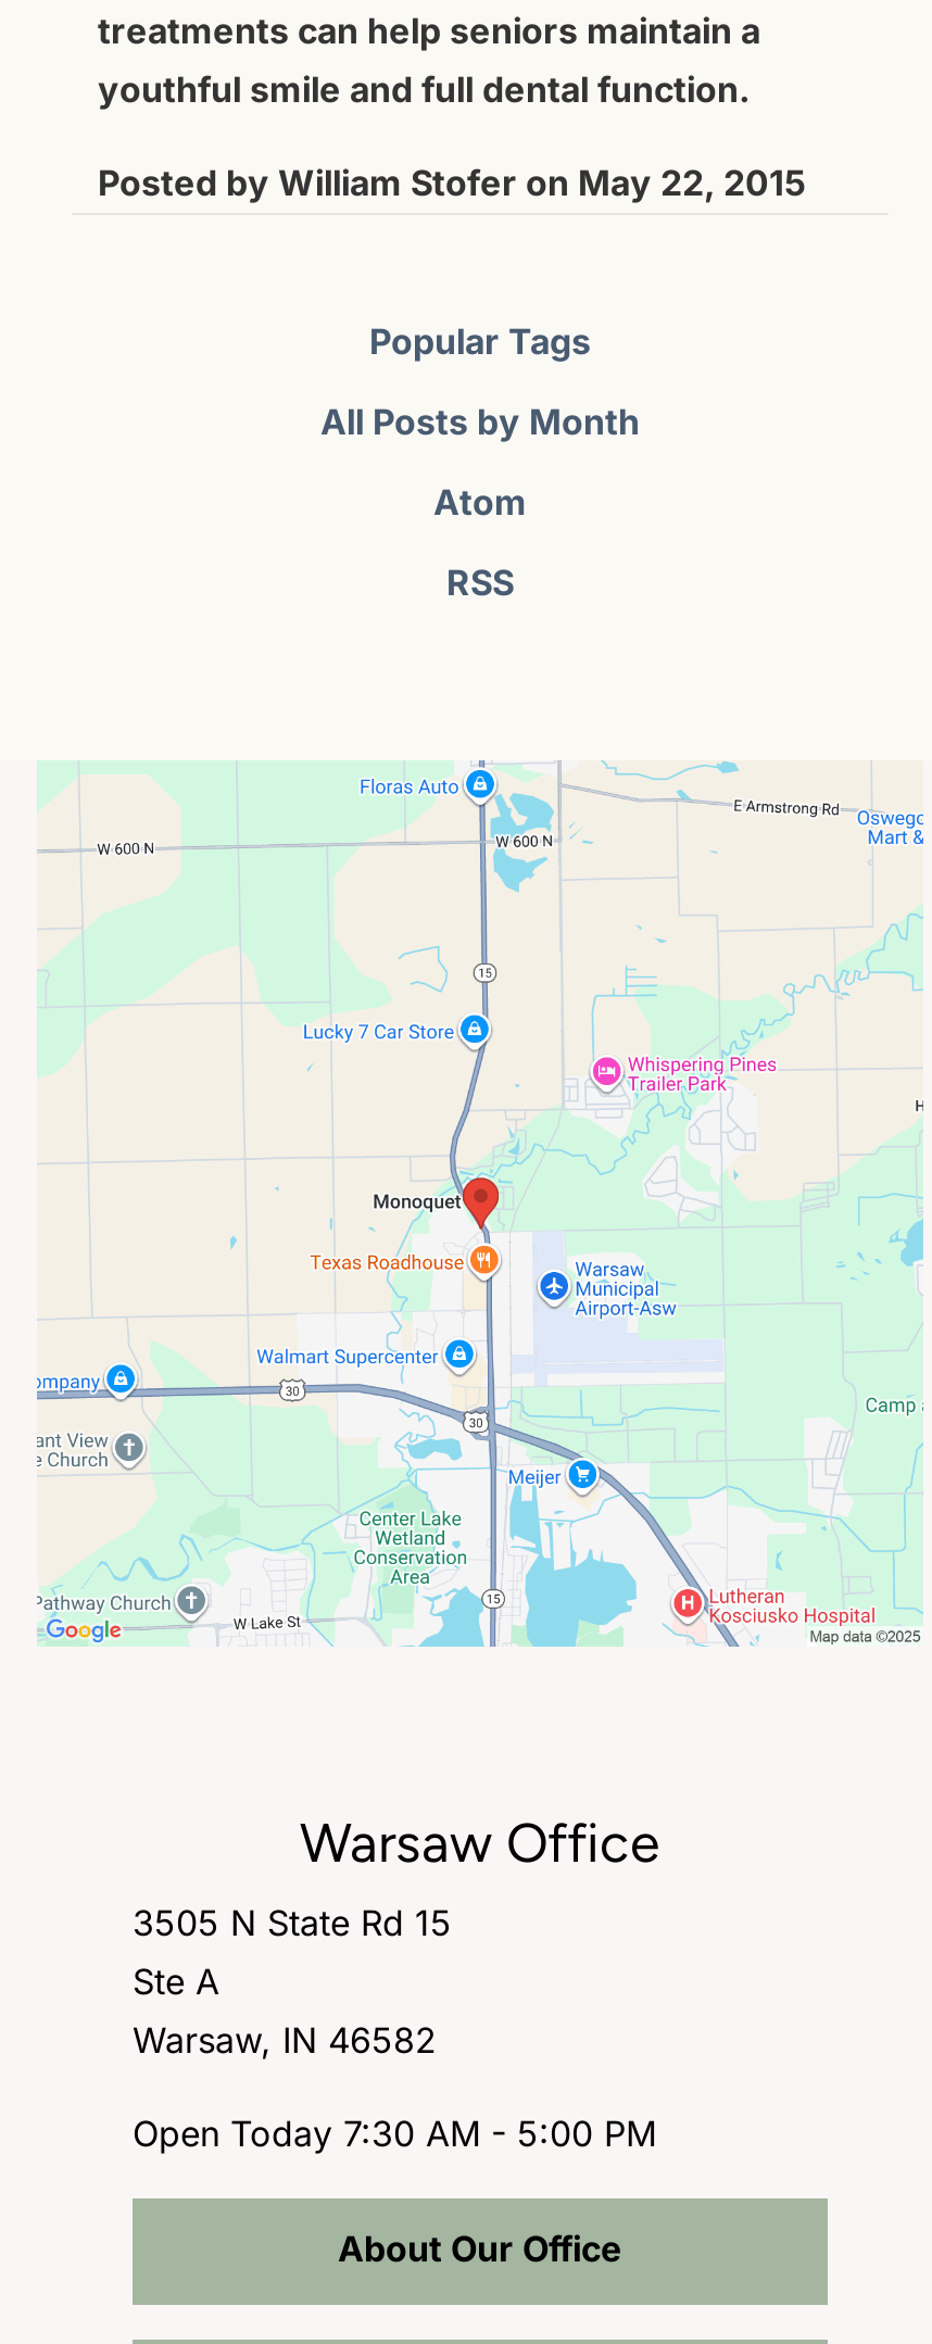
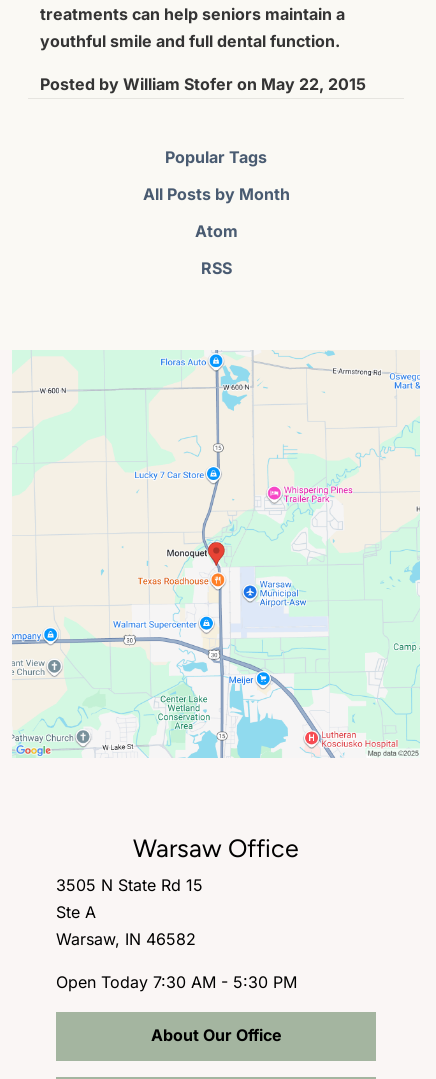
- Open Today 7:30 AM - 5:00 PM
+ Open Today 7:30 AM - 5:30 PM
